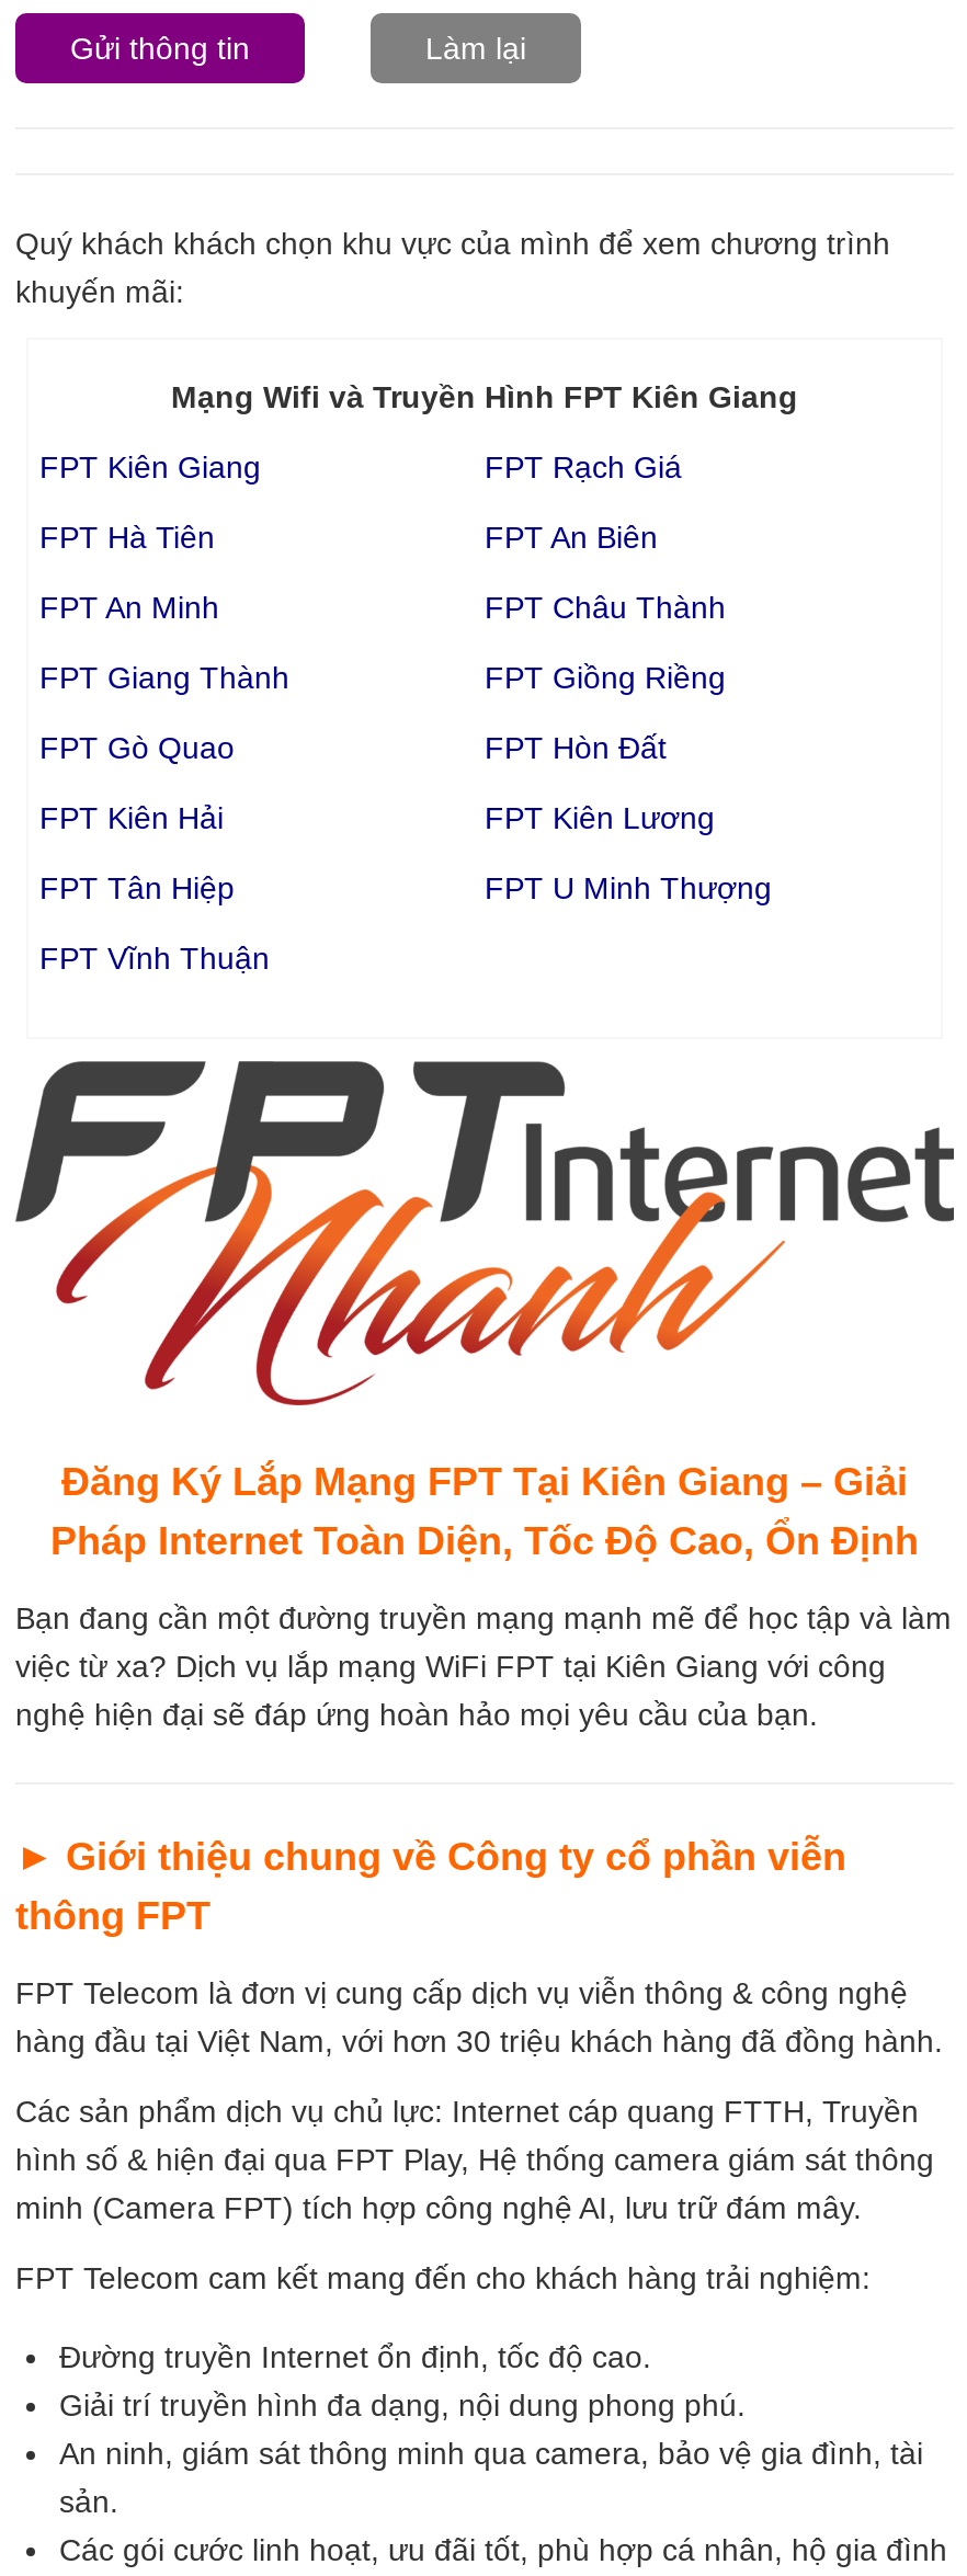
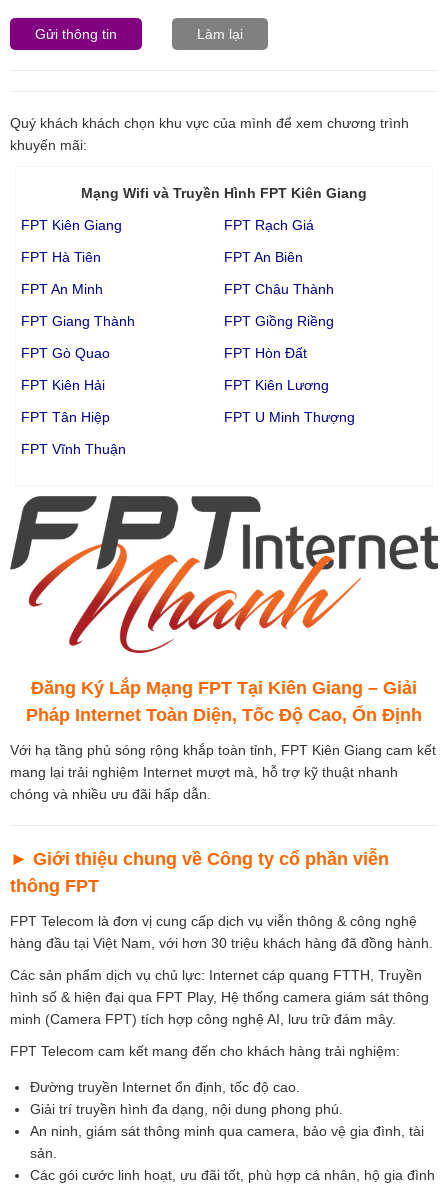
- Bạn đang cần một đường truyền mạng mạnh mẽ để học tập và làm
- việc từ xa? Dịch vụ lắp mạng WiFi FPT tại Kiên Giang với công
- nghệ hiện đại sẽ đáp ứng hoàn hảo mọi yêu cầu của bạn.
+ Với hạ tầng phủ sóng rộng khắp toàn tỉnh, FPT Kiên Giang cam kết
+ mang lại trải nghiệm Internet mượt mà, hỗ trợ kỹ thuật nhanh
+ chóng và nhiều ưu đãi hấp dẫn.
